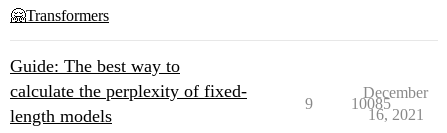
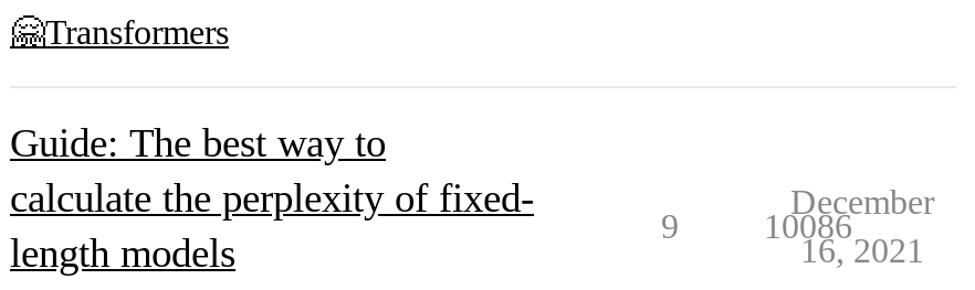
- 10085
+ 10086
